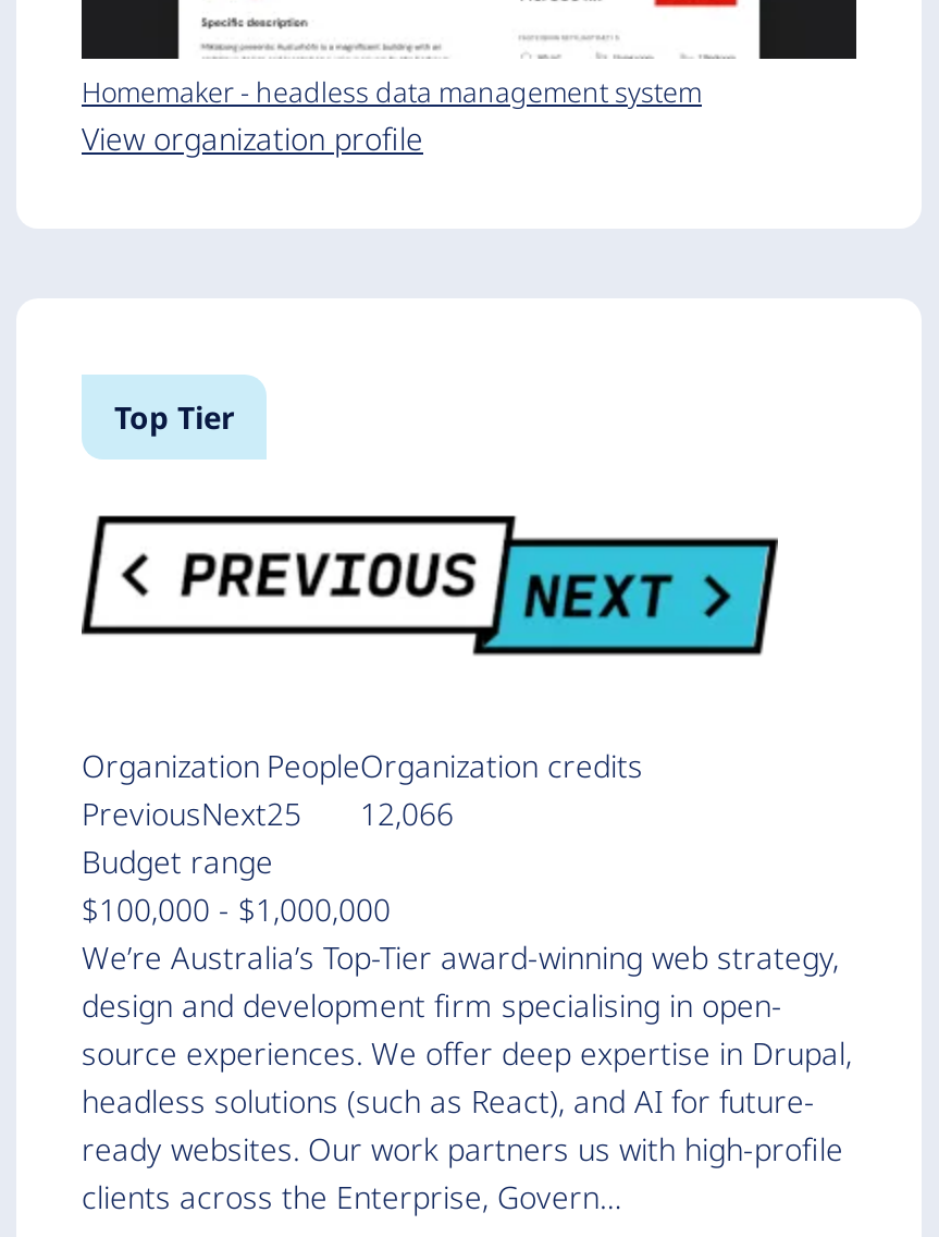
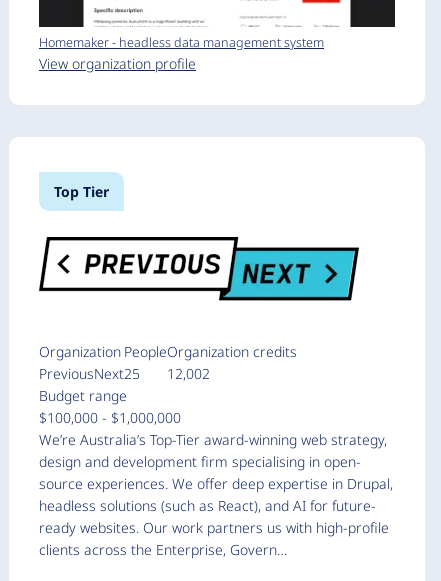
- PreviousNext 25 12,066
+ PreviousNext 25 12,002
